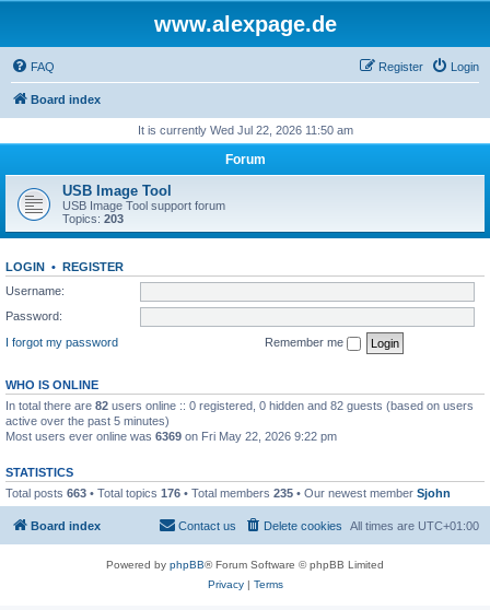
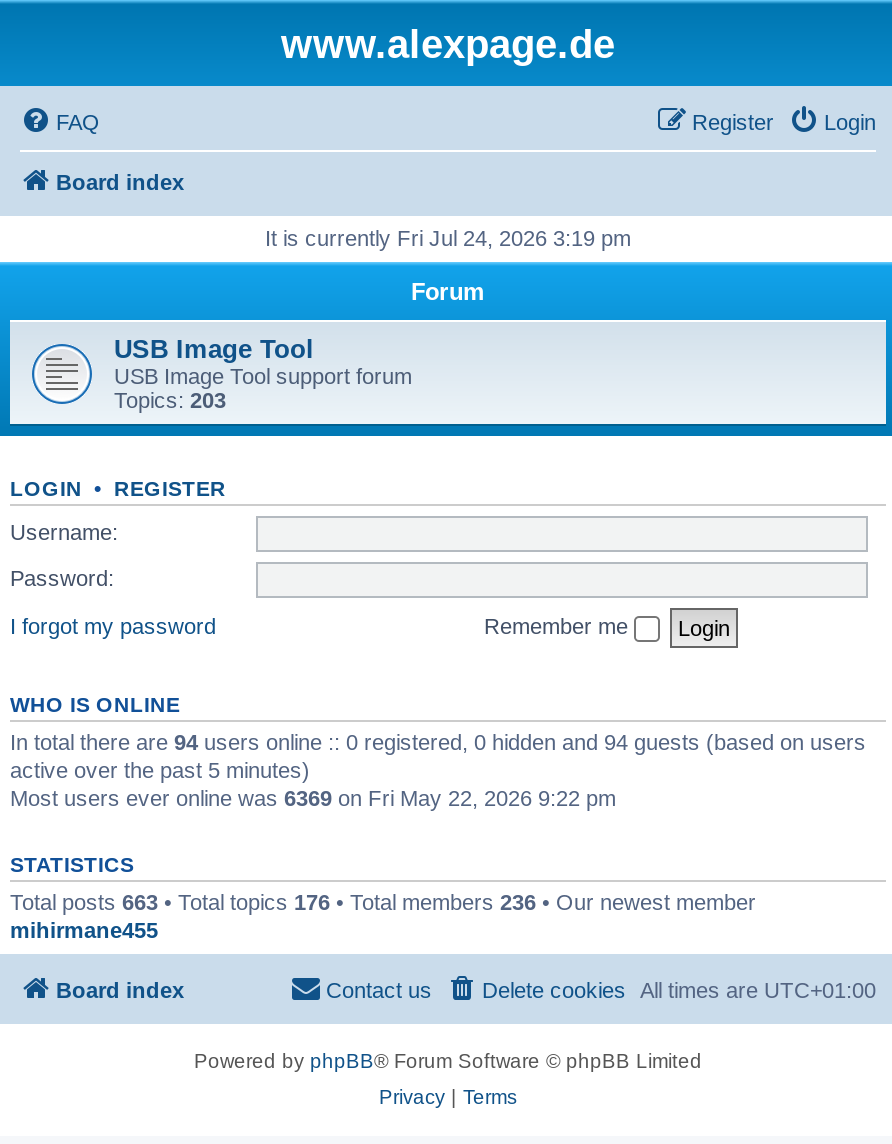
- It is currently Wed Jul 22, 2026 11:50 am
+ It is currently Fri Jul 24, 2026 3:19 pm

- In total there are 82 users online :: 0 registered, 0 hidden and 82 guests (based on users
+ In total there are 94 users online :: 0 registered, 0 hidden and 94 guests (based on users

- Total posts 663 • Total topics 176 • Total members 235 • Our newest member Sjohn
+ Total posts 663 • Total topics 176 • Total members 236 • Our newest member
+ mihirmane455
